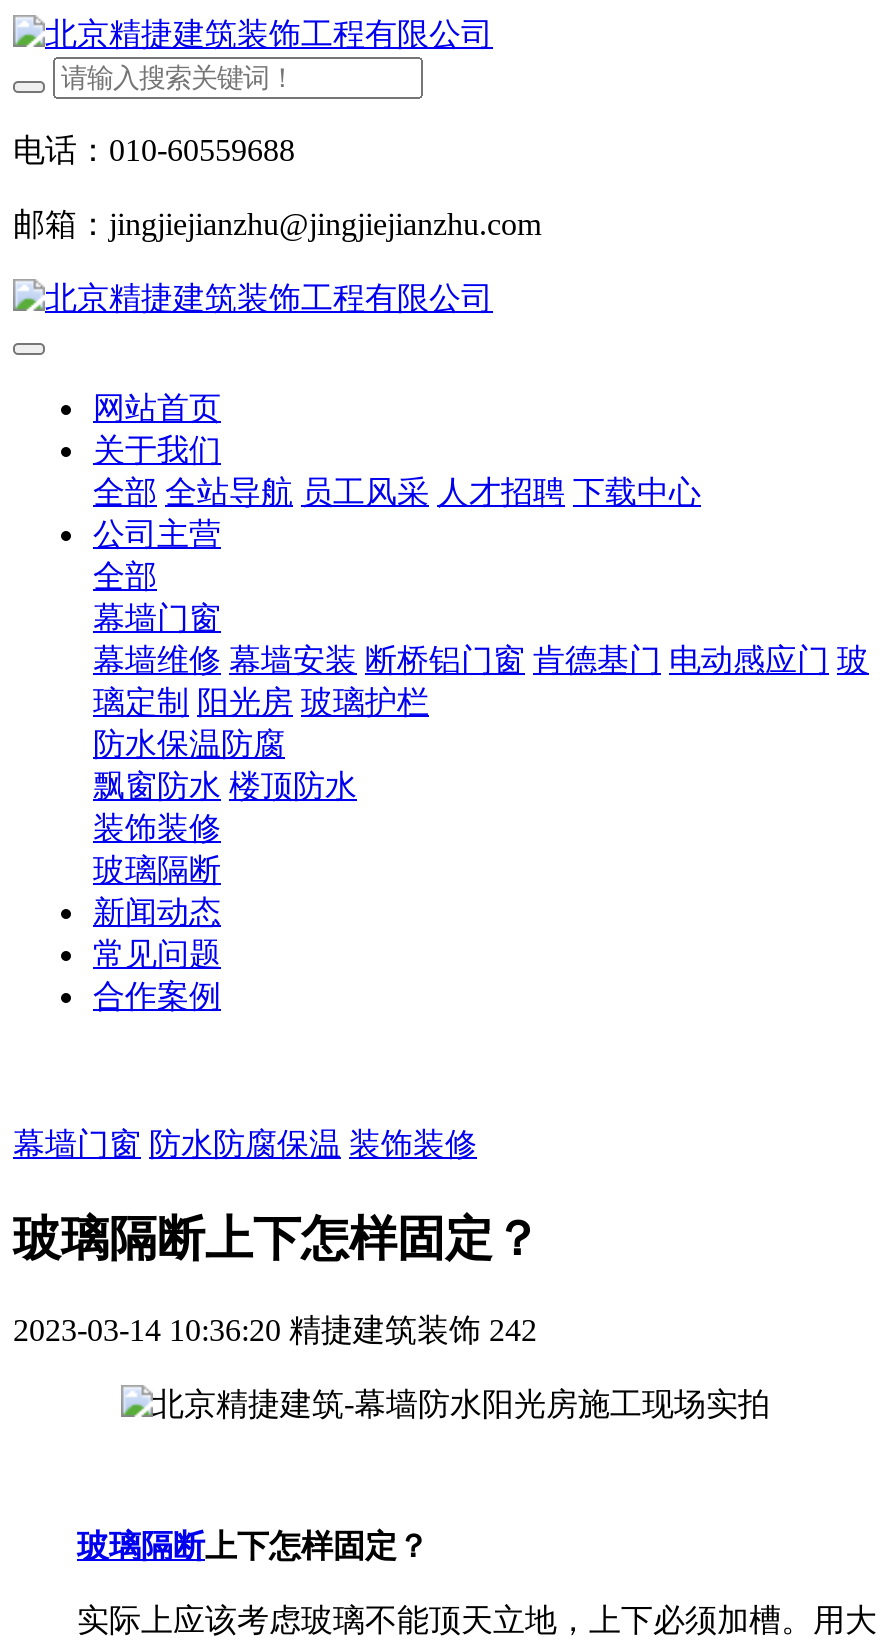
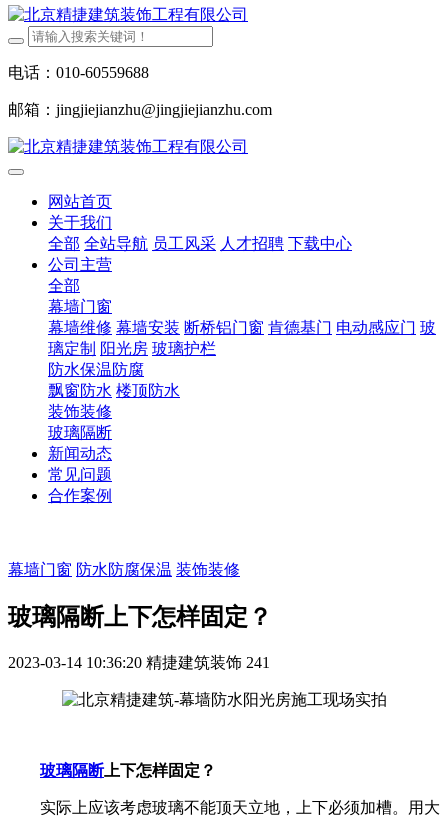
- 2023-03-14 10:36:20 精捷建筑装饰 242
+ 2023-03-14 10:36:20 精捷建筑装饰 241
